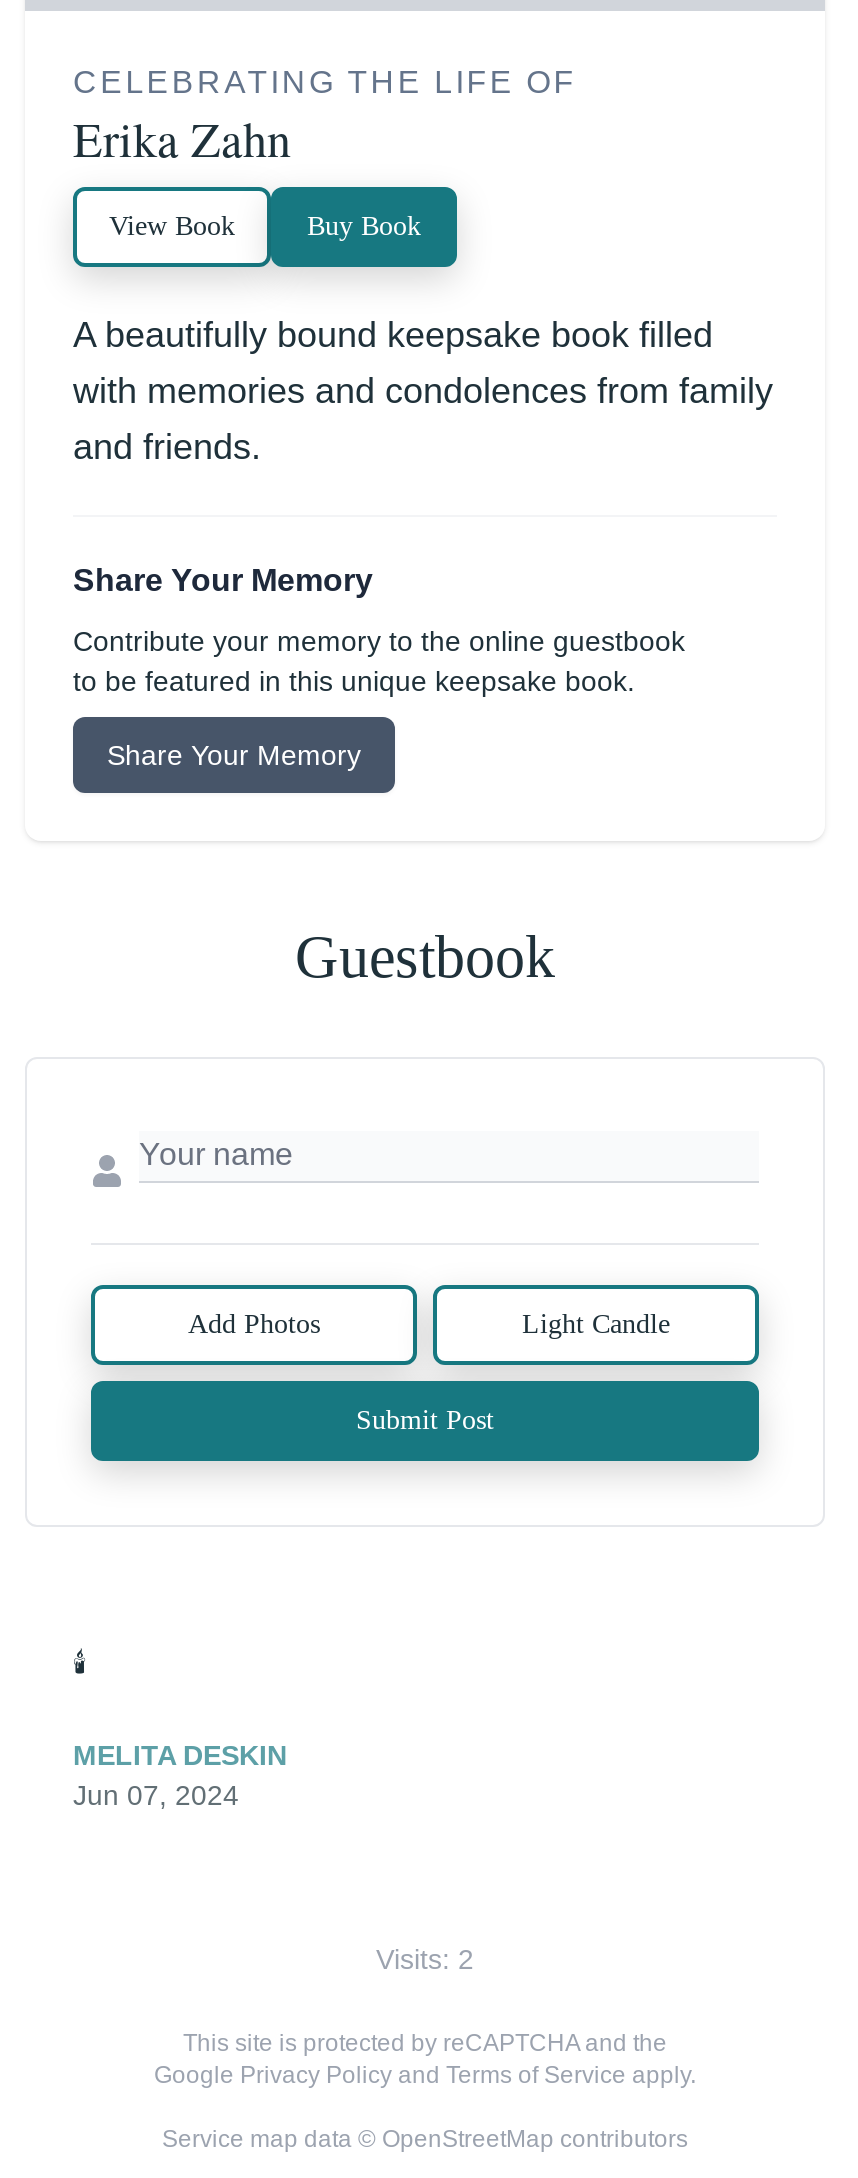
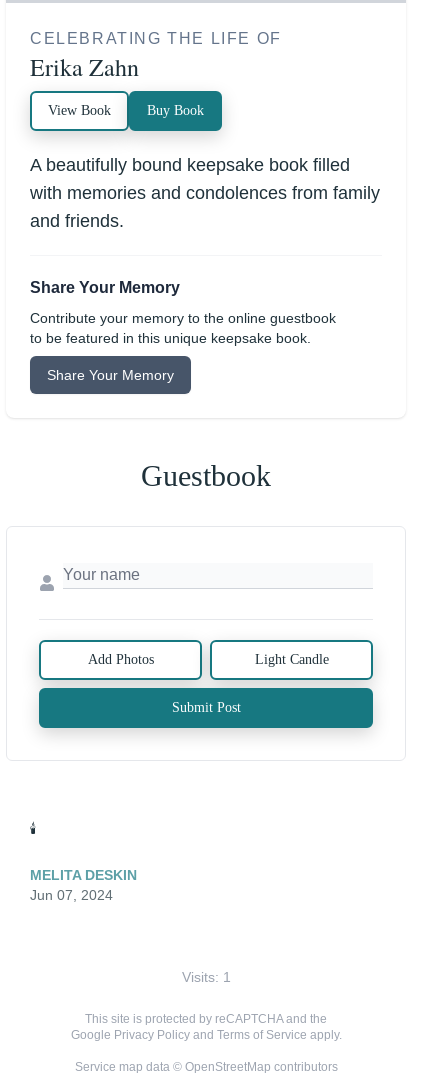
- Visits: 2
+ Visits: 1
